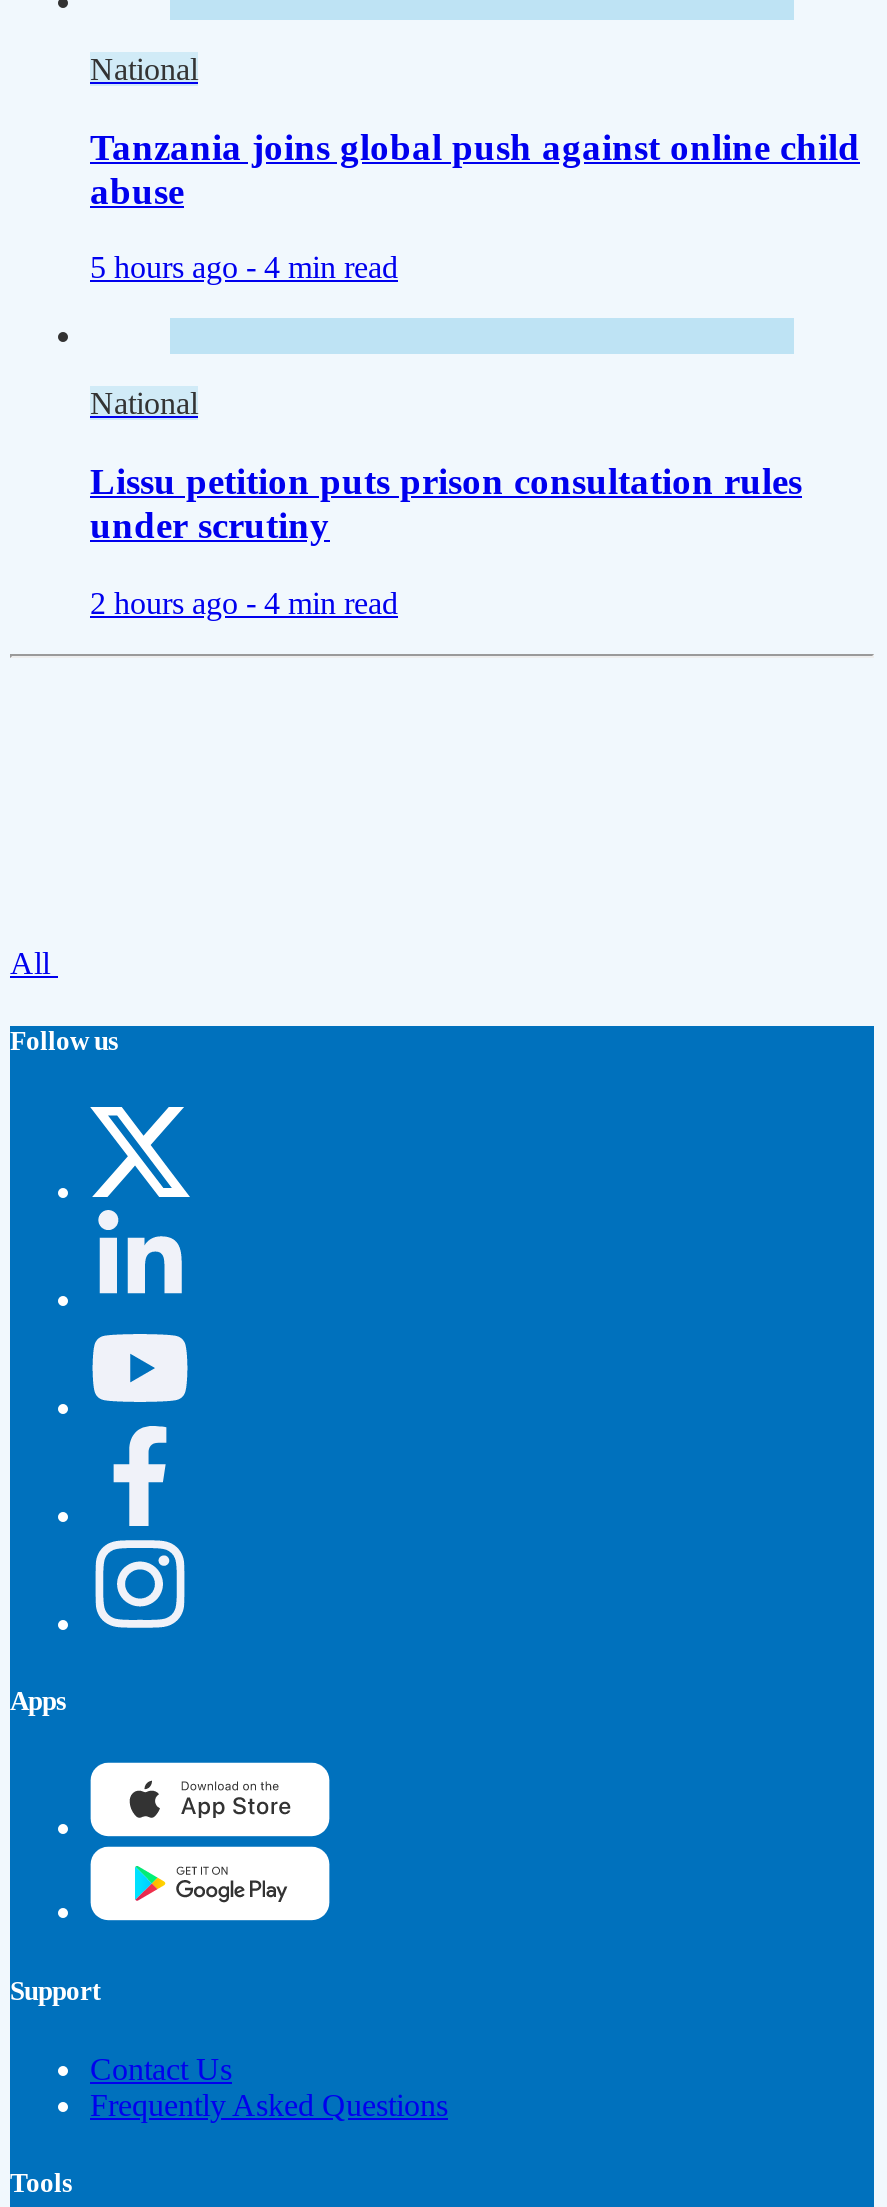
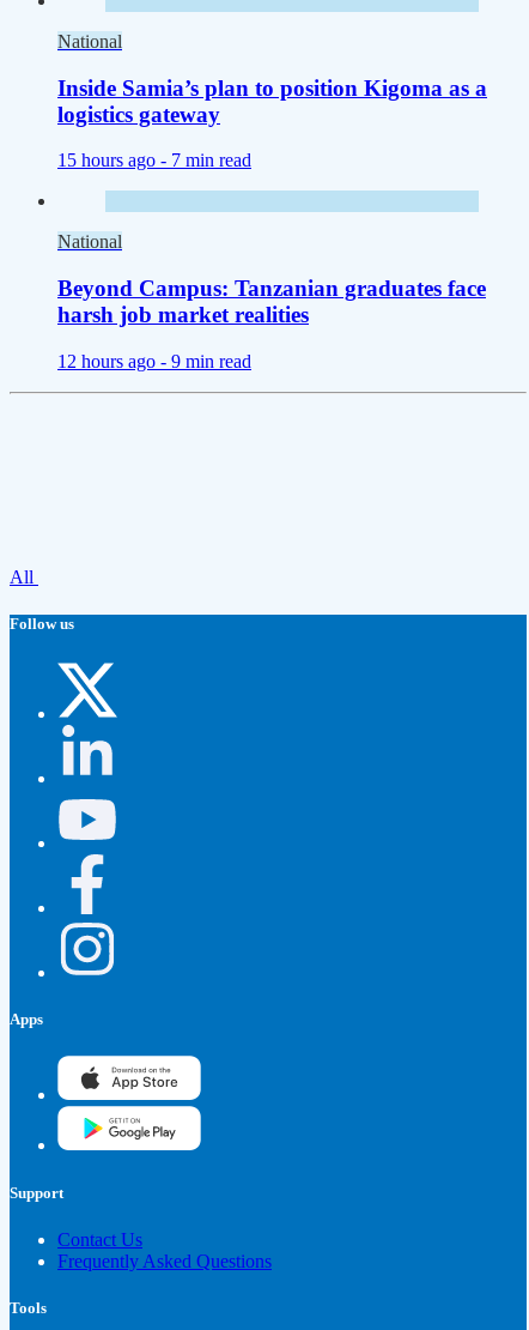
- Tanzania joins global push against online child
- abuse
+ Inside Samia’s plan to position Kigoma as a
+ logistics gateway

- 5 hours ago - 4 min read
+ 15 hours ago - 7 min read

- Lissu petition puts prison consultation rules
- under scrutiny
+ Beyond Campus: Tanzanian graduates face
+ harsh job market realities

- 2 hours ago - 4 min read
+ 12 hours ago - 9 min read
